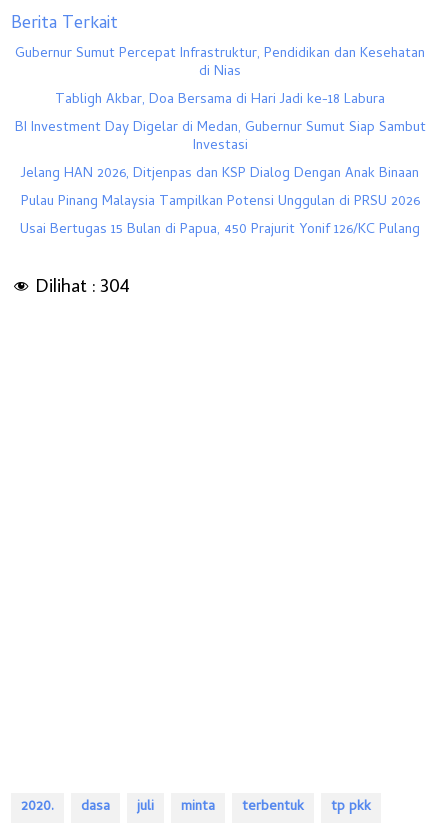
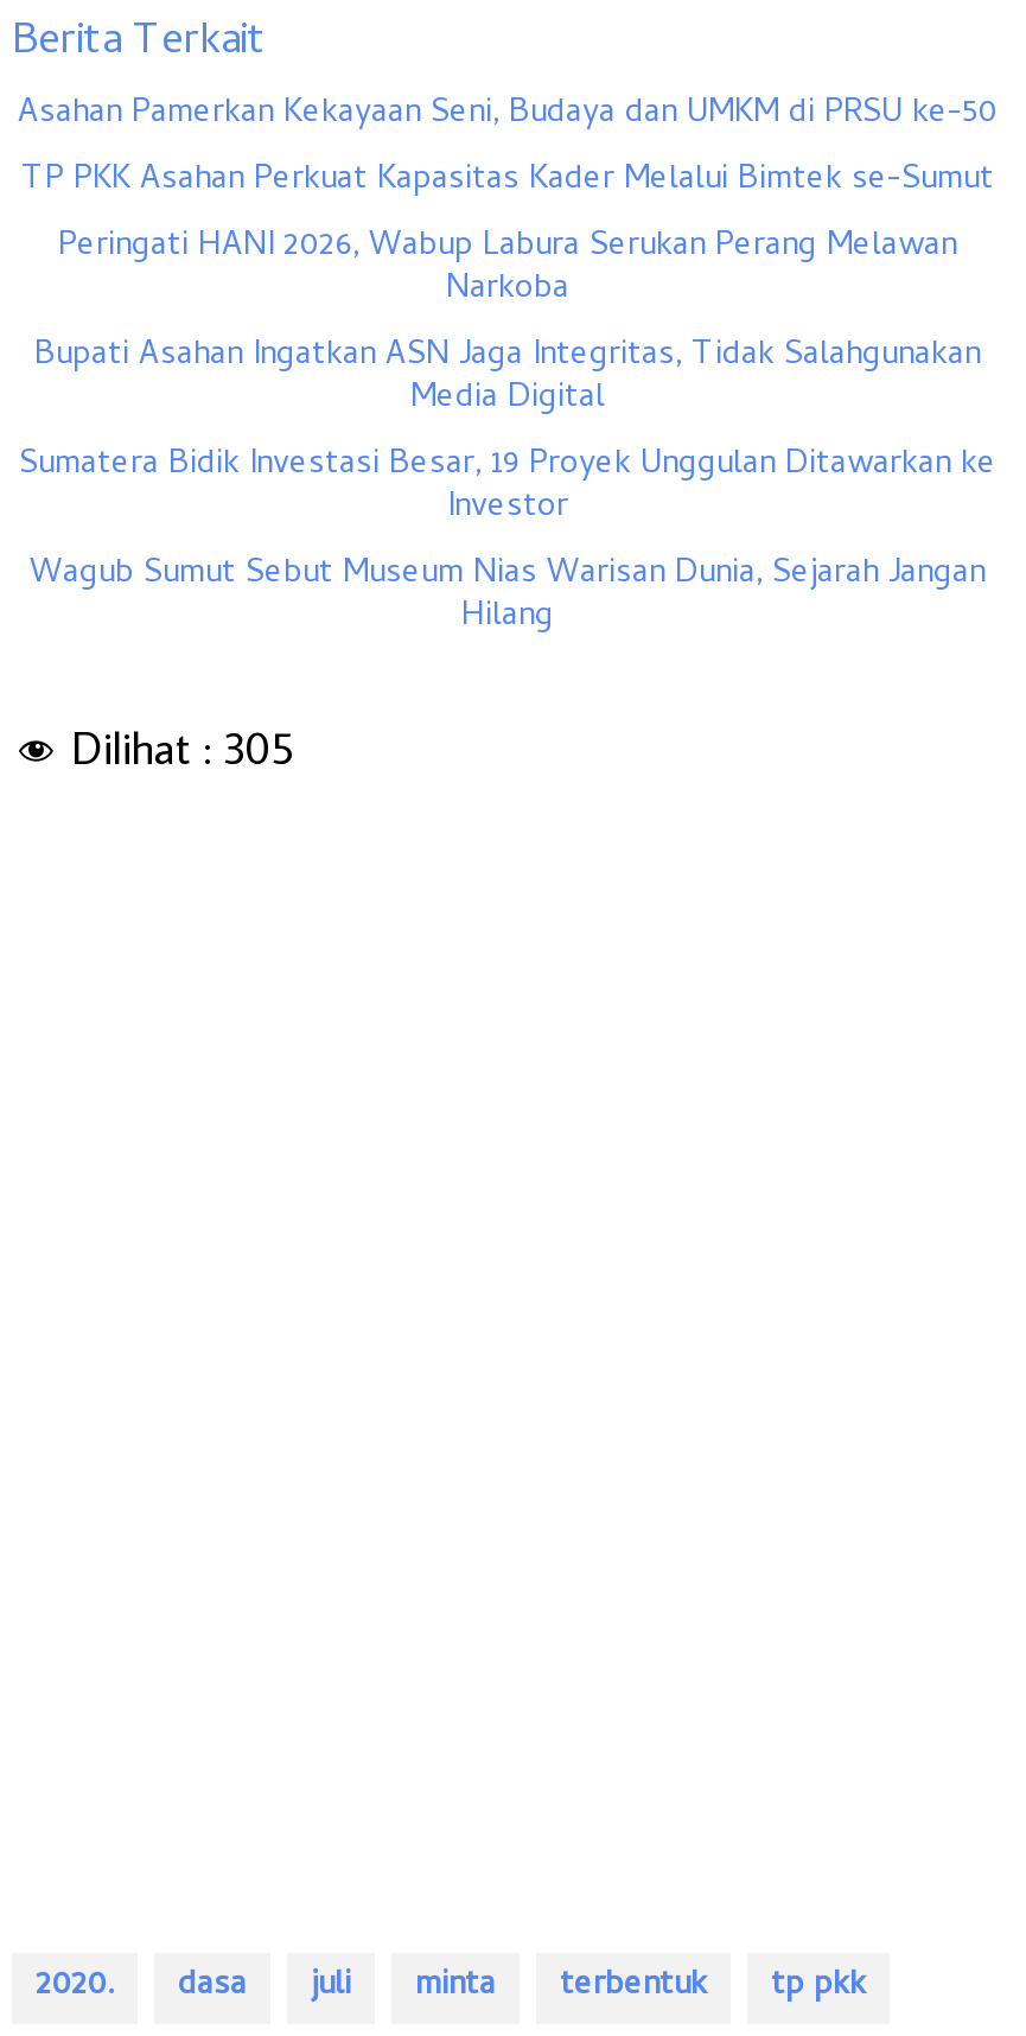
- Gubernur Sumut Percepat Infrastruktur, Pendidikan dan Kesehatan
- di Nias
- Tabligh Akbar, Doa Bersama di Hari Jadi ke-18 Labura
- BI Investment Day Digelar di Medan, Gubernur Sumut Siap Sambut
- Investasi
- Jelang HAN 2026, Ditjenpas dan KSP Dialog Dengan Anak Binaan
- Pulau Pinang Malaysia Tampilkan Potensi Unggulan di PRSU 2026
- Usai Bertugas 15 Bulan di Papua, 450 Prajurit Yonif 126/KC Pulang
+ Asahan Pamerkan Kekayaan Seni, Budaya dan UMKM di PRSU ke-50
+ TP PKK Asahan Perkuat Kapasitas Kader Melalui Bimtek se-Sumut
+ Peringati HANI 2026, Wabup Labura Serukan Perang Melawan
+ Narkoba
+ Bupati Asahan Ingatkan ASN Jaga Integritas, Tidak Salahgunakan
+ Media Digital
+ Sumatera Bidik Investasi Besar, 19 Proyek Unggulan Ditawarkan ke
+ Investor
+ Wagub Sumut Sebut Museum Nias Warisan Dunia, Sejarah Jangan
+ Hilang

- Dilihat : 304
+ Dilihat : 305
